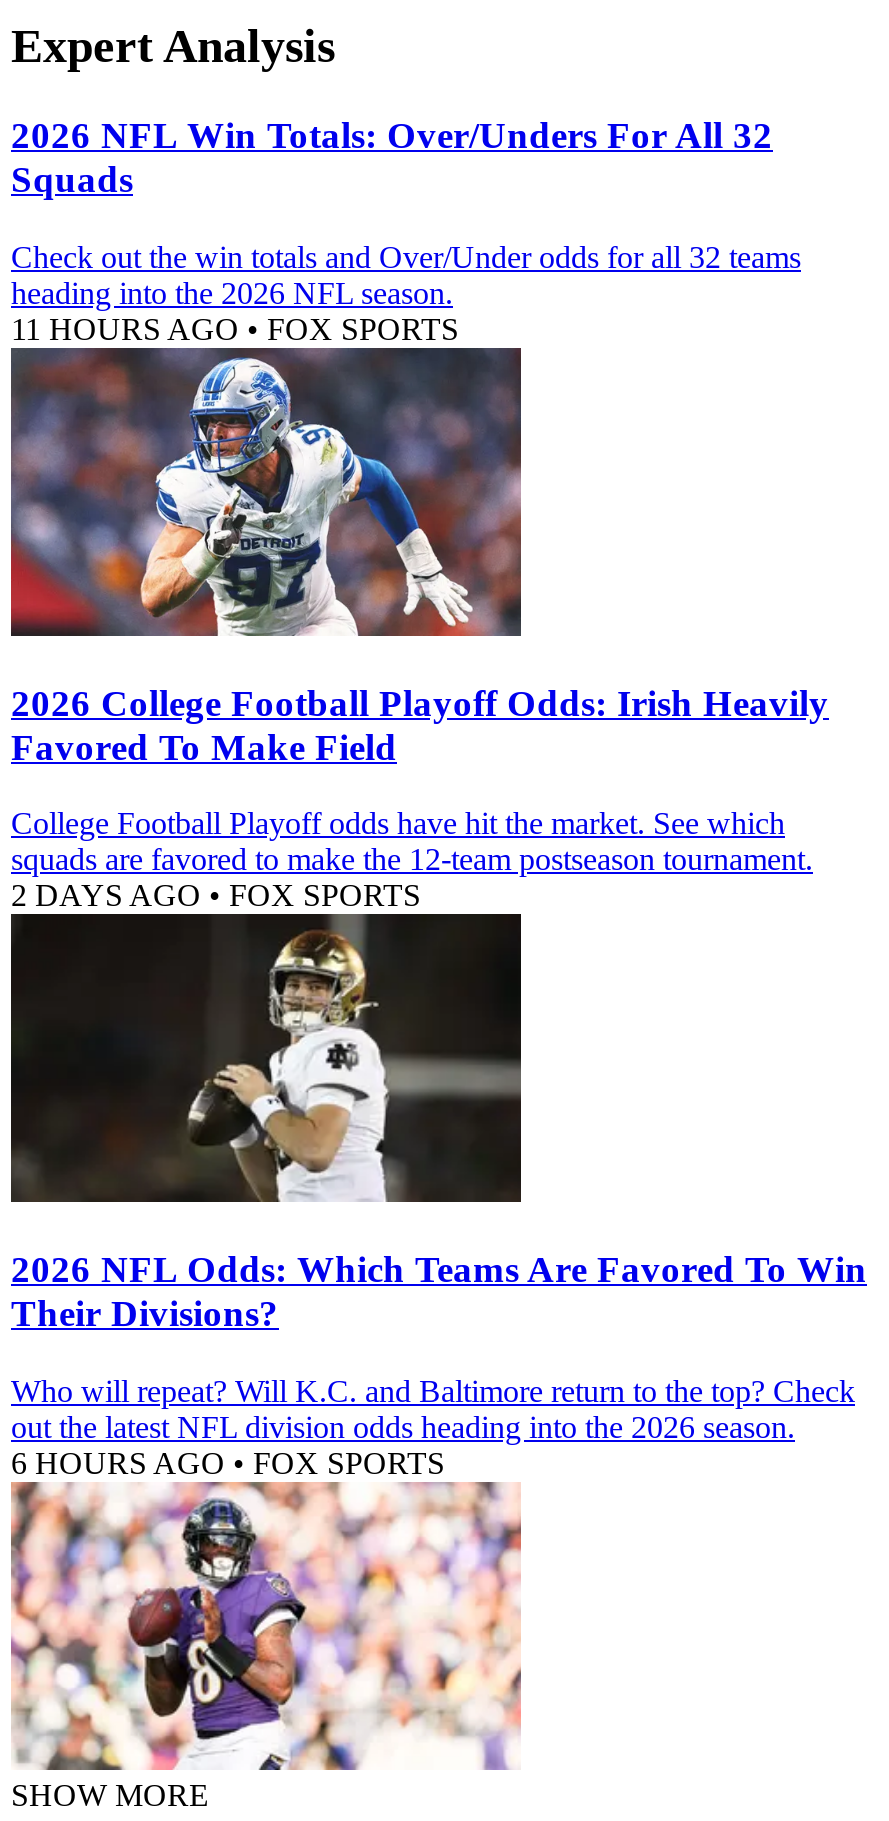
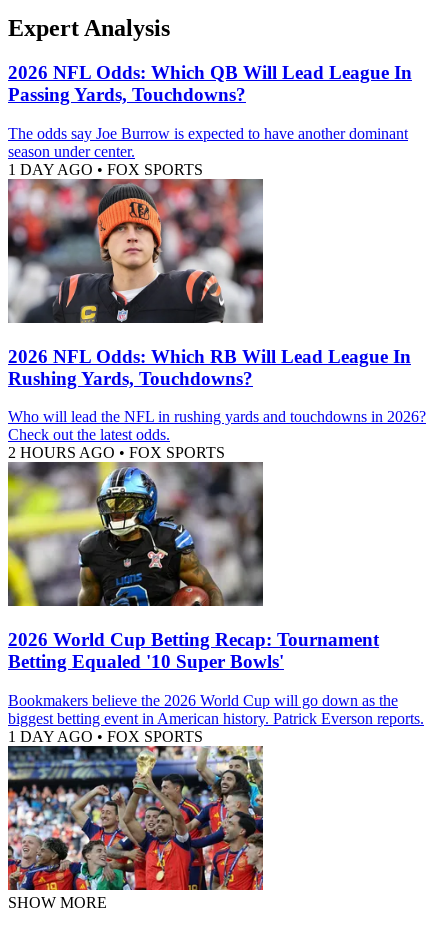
- 2026 NFL Win Totals: Over/Unders For All 32
- Squads
+ 2026 NFL Odds: Which QB Will Lead League In
+ Passing Yards, Touchdowns?

- Check out the win totals and Over/Under odds for all 32 teams
- heading into the 2026 NFL season.
- 11 HOURS AGO • FOX SPORTS
+ The odds say Joe Burrow is expected to have another dominant
+ season under center.
+ 1 DAY AGO • FOX SPORTS

- [image]
- 2026 College Football Playoff Odds: Irish Heavily
- Favored To Make Field
+ [image]
+ 2026 NFL Odds: Which RB Will Lead League In
+ Rushing Yards, Touchdowns?

- College Football Playoff odds have hit the market. See which
- squads are favored to make the 12-team postseason tournament.
- 2 DAYS AGO • FOX SPORTS
+ Who will lead the NFL in rushing yards and touchdowns in 2026?
+ Check out the latest odds.
+ 2 HOURS AGO • FOX SPORTS

- [image]
- 2026 NFL Odds: Which Teams Are Favored To Win
- Their Divisions?
+ [image]
+ 2026 World Cup Betting Recap: Tournament
+ Betting Equaled '10 Super Bowls'

- Who will repeat? Will K.C. and Baltimore return to the top? Check
- out the latest NFL division odds heading into the 2026 season.
- 6 HOURS AGO • FOX SPORTS
+ Bookmakers believe the 2026 World Cup will go down as the
+ biggest betting event in American history. Patrick Everson reports.
+ 1 DAY AGO • FOX SPORTS

- [image]
+ [image]
